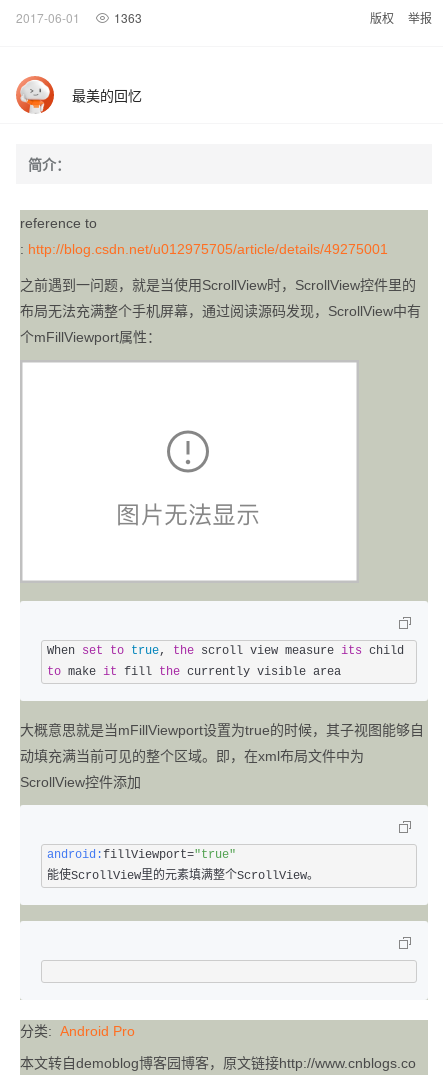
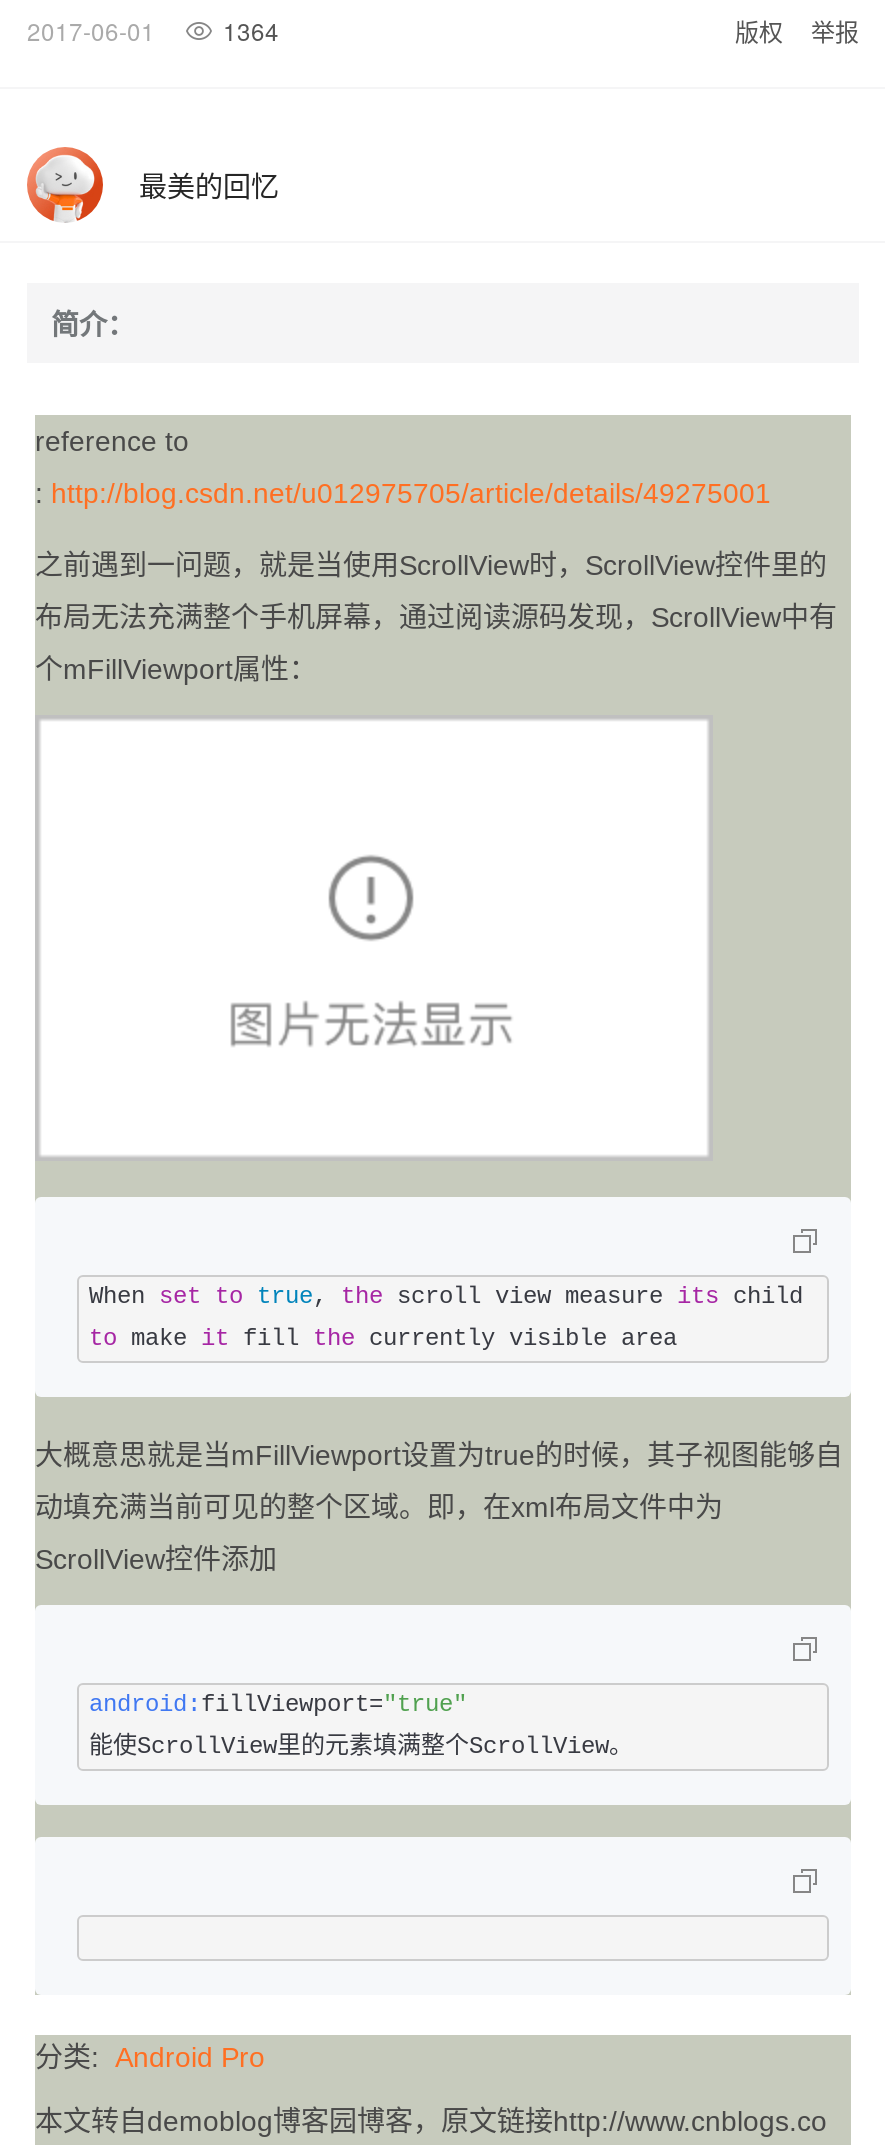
- 2017-06-01 1363
+ 2017-06-01 1364
